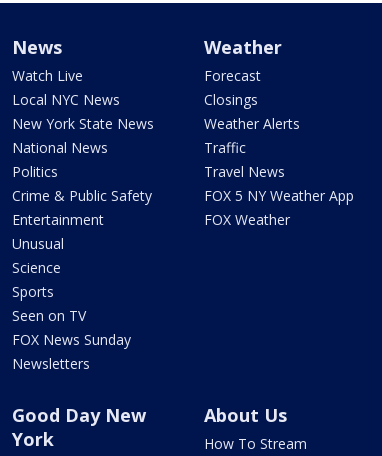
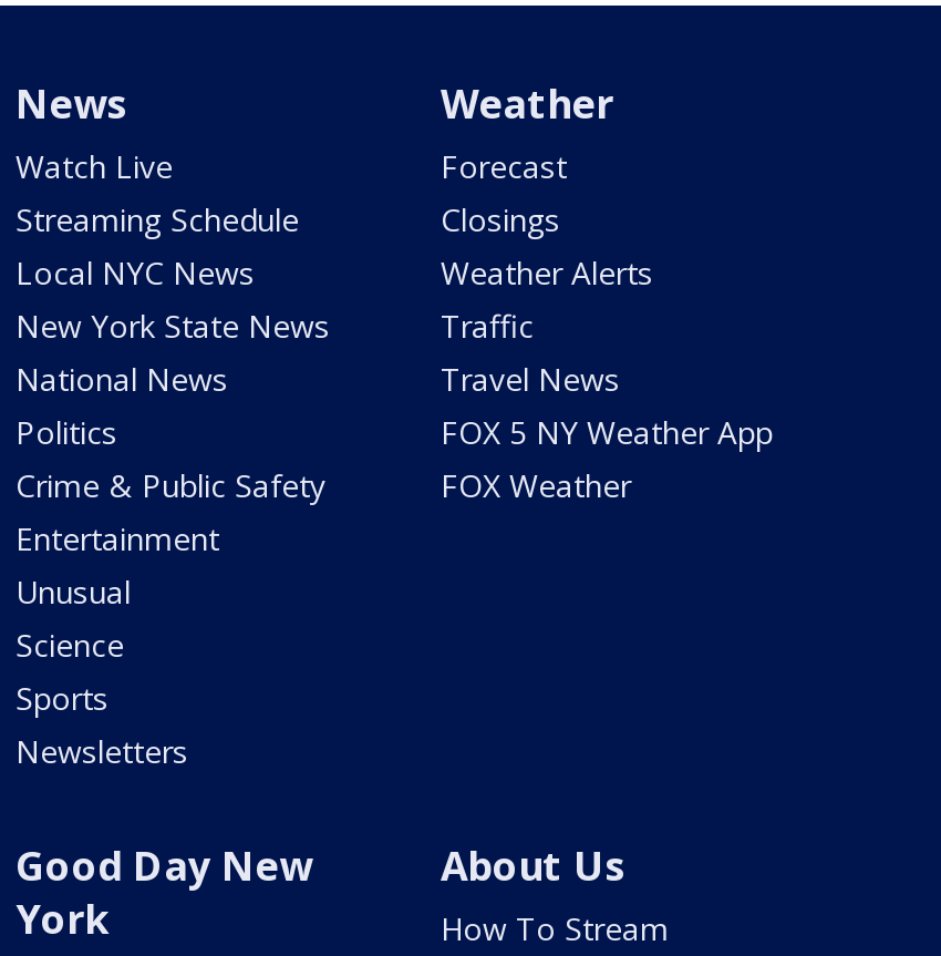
moved down: Local NYC News | New York State News | National News | ... | Science | Sports

+ Streaming Schedule

- Seen on TV
- FOX News Sunday
